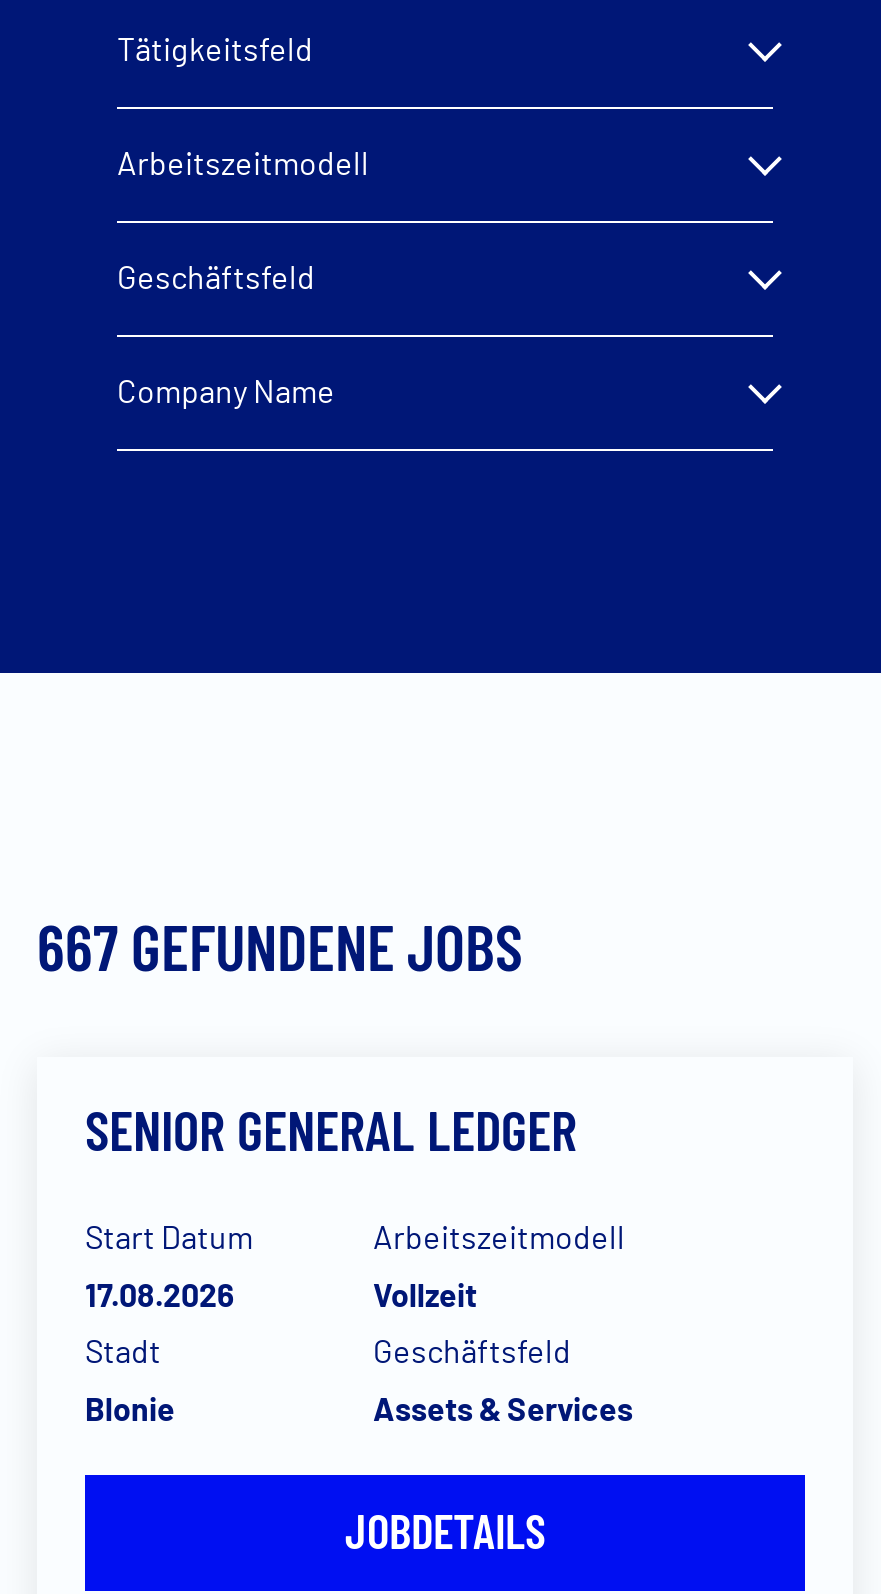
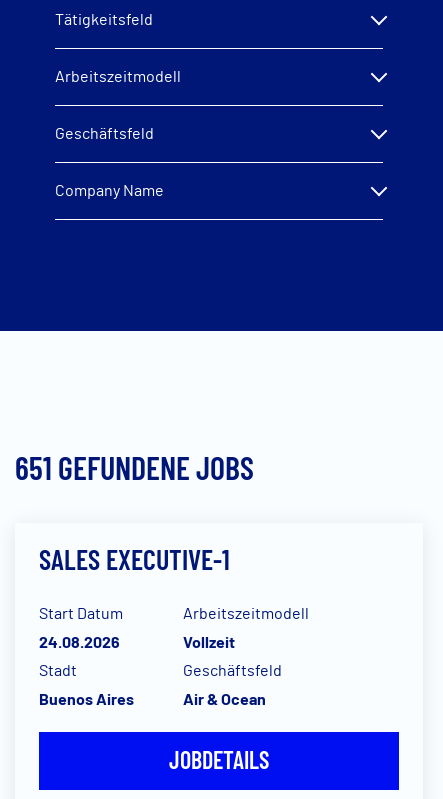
- 667 GEFUNDENE JOBS
+ 651 GEFUNDENE JOBS

- SENIOR GENERAL LEDGER
+ SALES EXECUTIVE-1

- 17.08.2026
+ 24.08.2026

- Blonie
+ Buenos Aires

- Assets & Services
+ Air & Ocean
